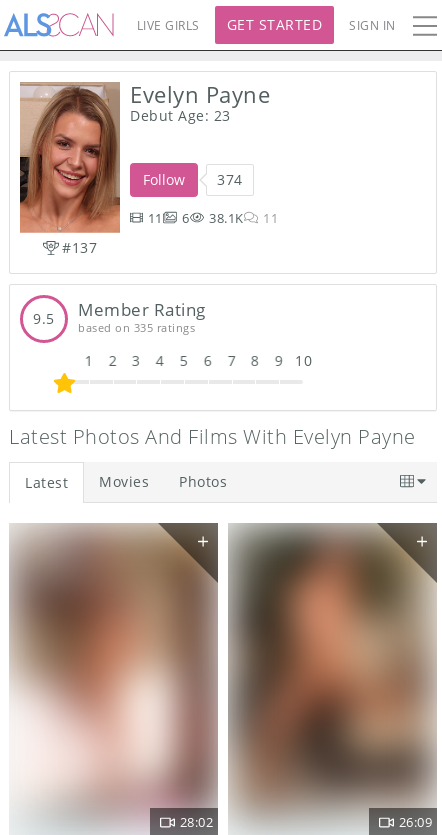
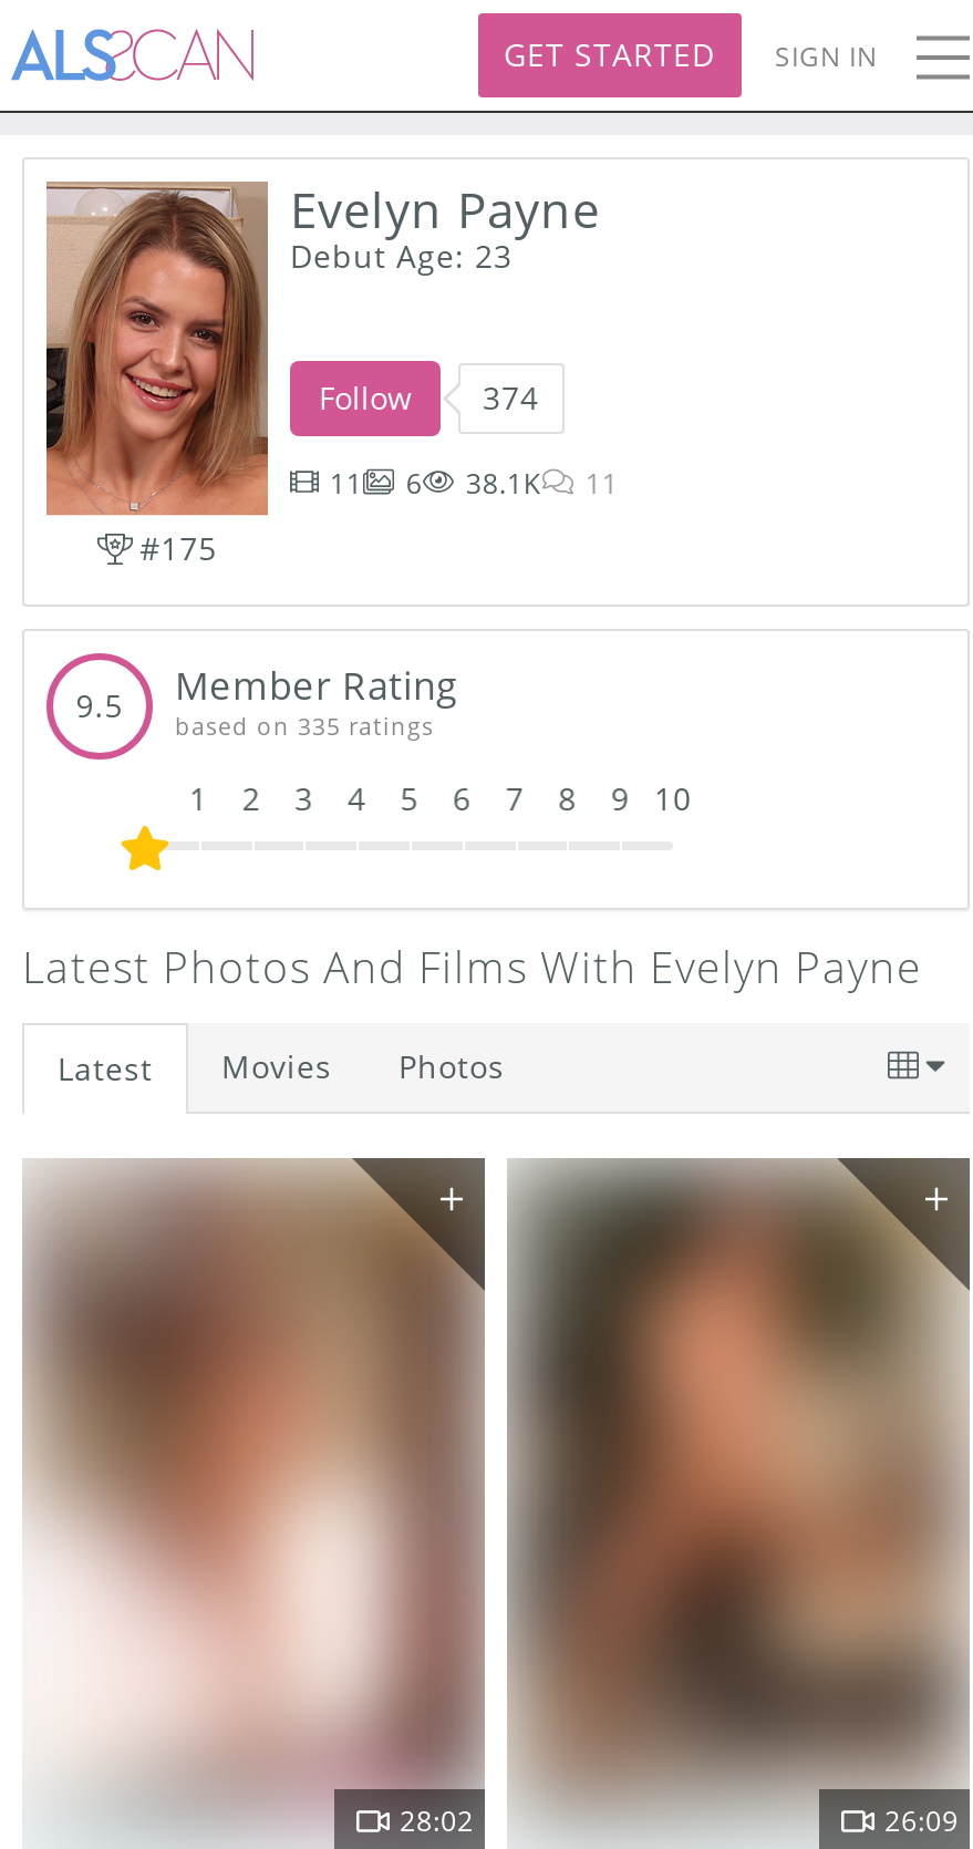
- LIVE GIRLS

- #137
+ #175
